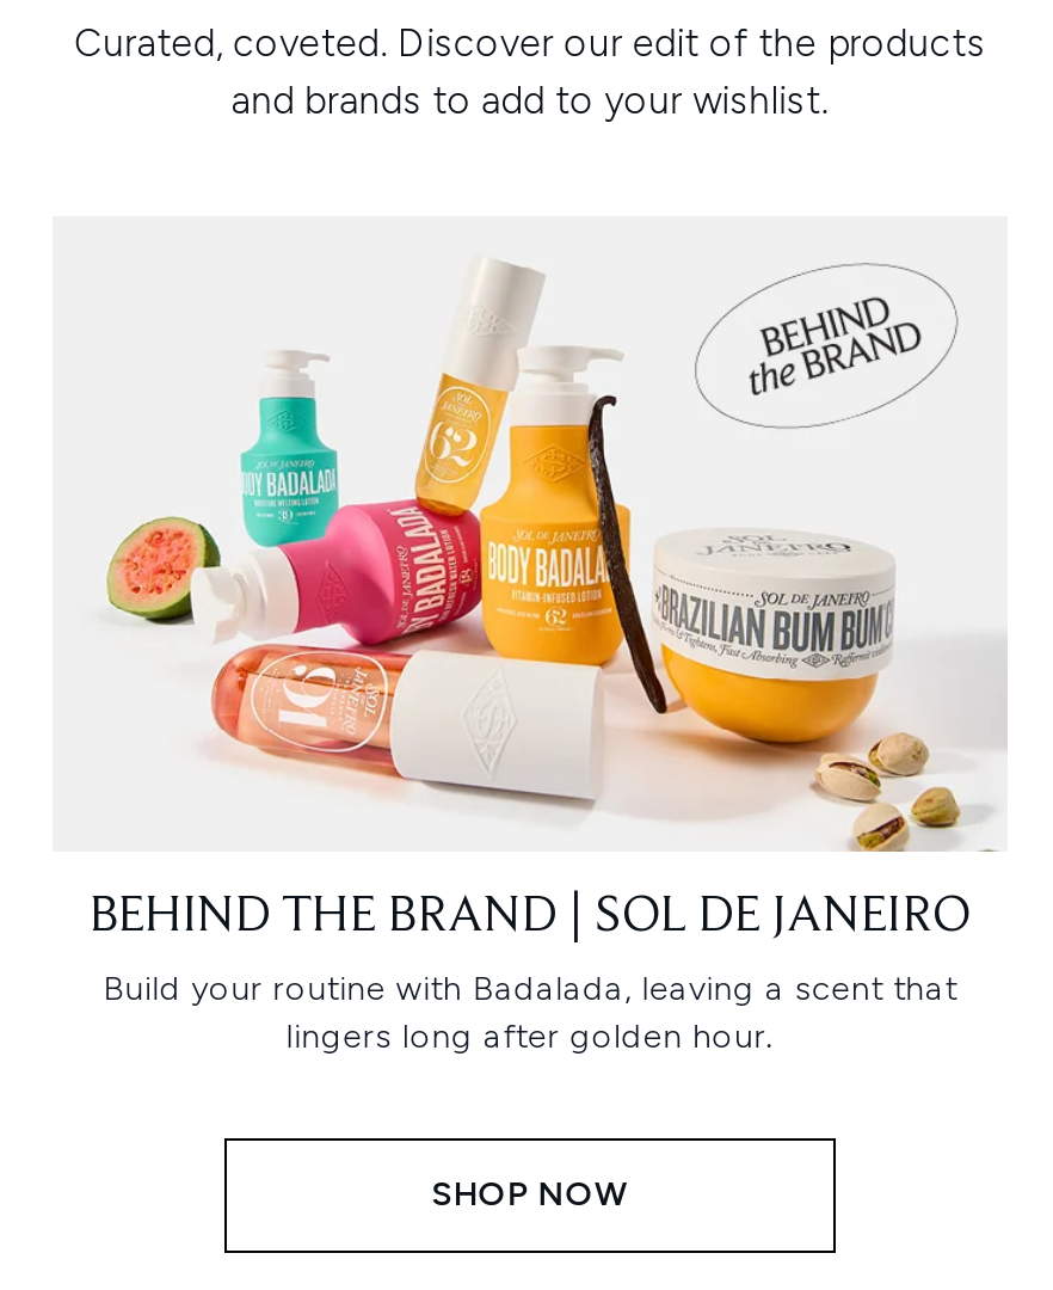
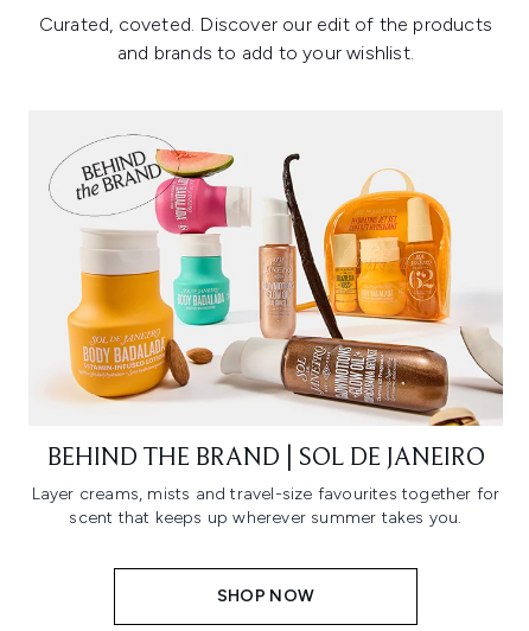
- [image]
+ [image]

- Build your routine with Badalada, leaving a scent that
- lingers long after golden hour.
+ Layer creams, mists and travel-size favourites together for
+ scent that keeps up wherever summer takes you.
